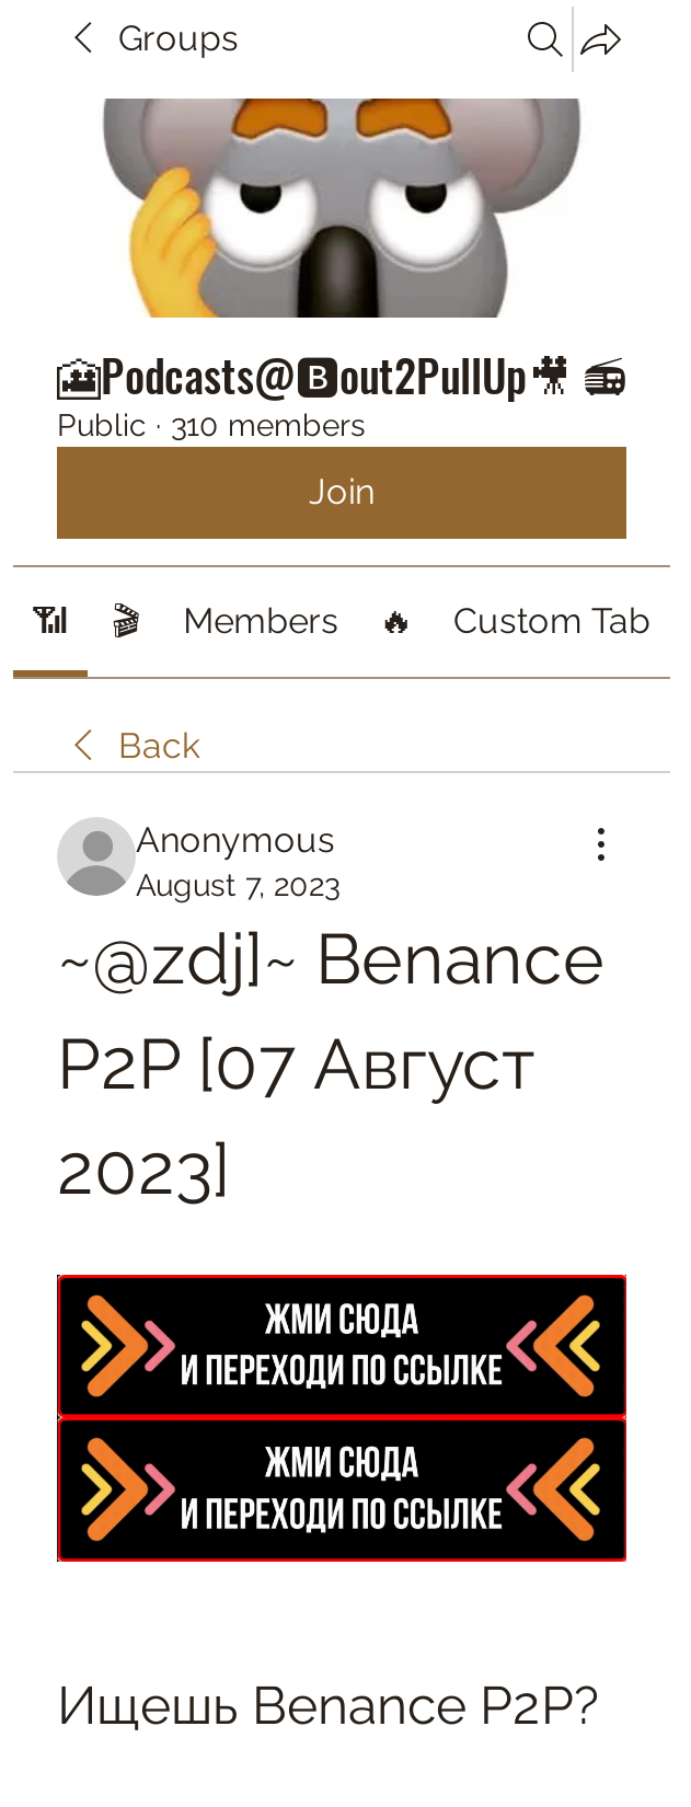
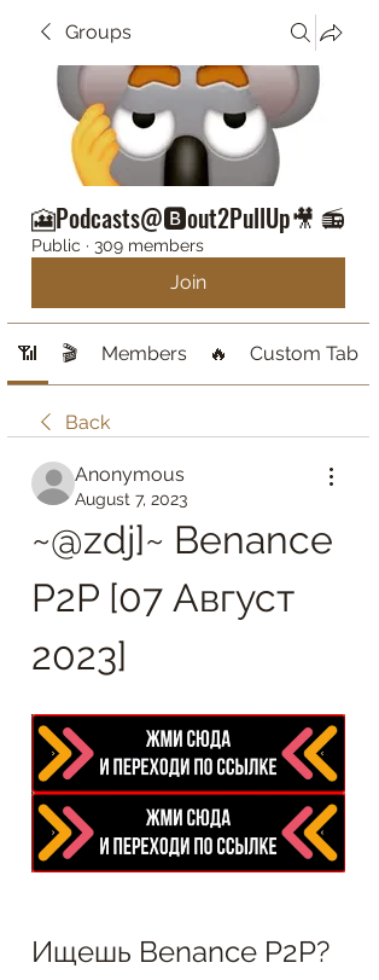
- Public · 310 members
+ Public · 309 members

- [image]
+ [image]

- [image]
+ [image]

- [image]
+ [image]

- [image]
+ [image]
